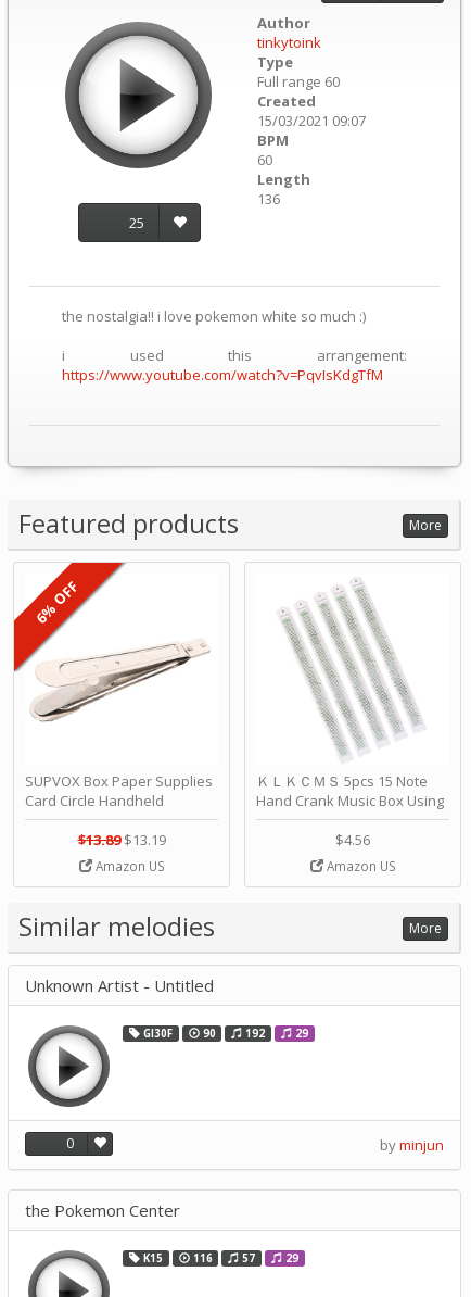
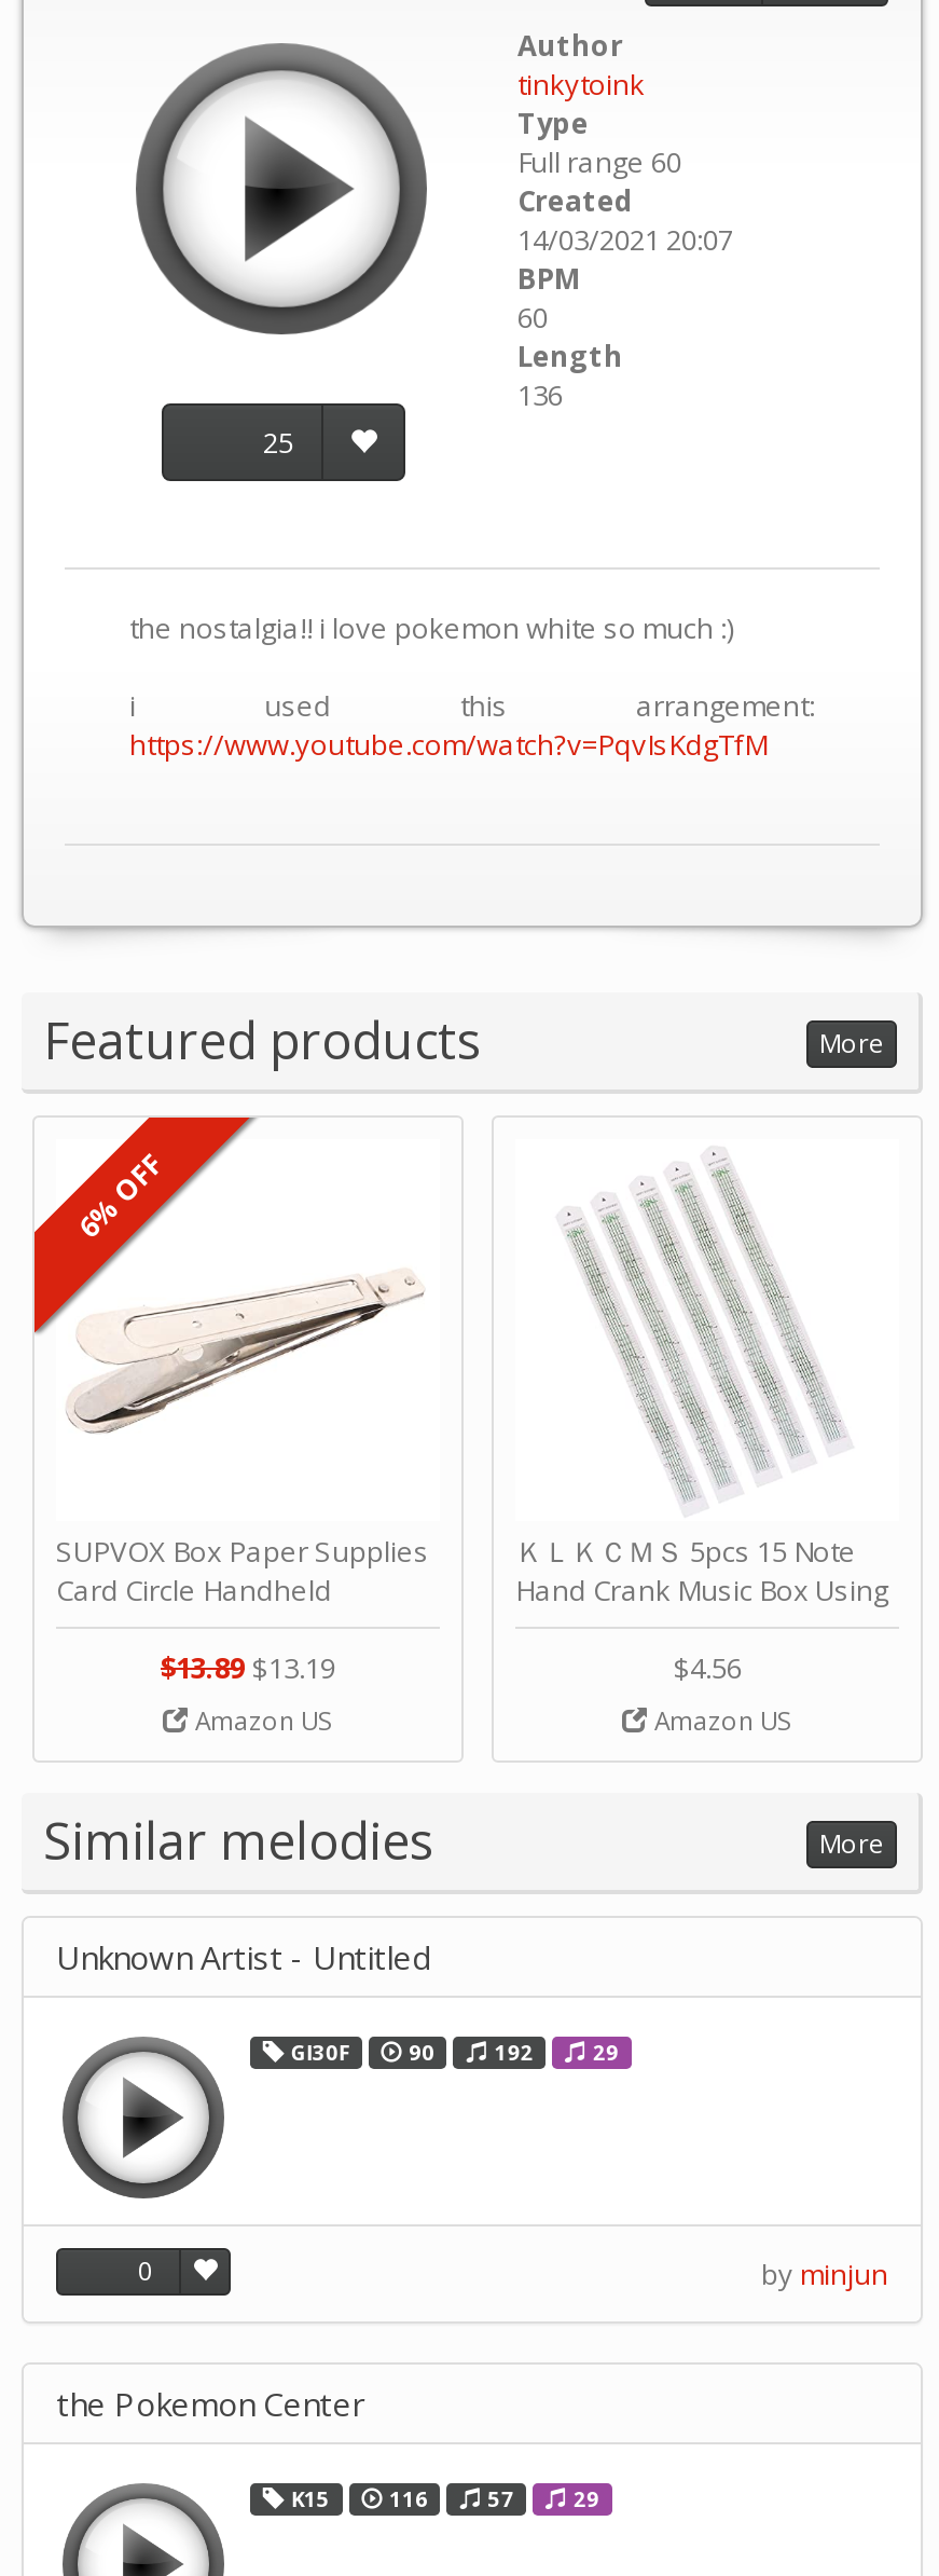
- 15/03/2021 09:07
+ 14/03/2021 20:07
